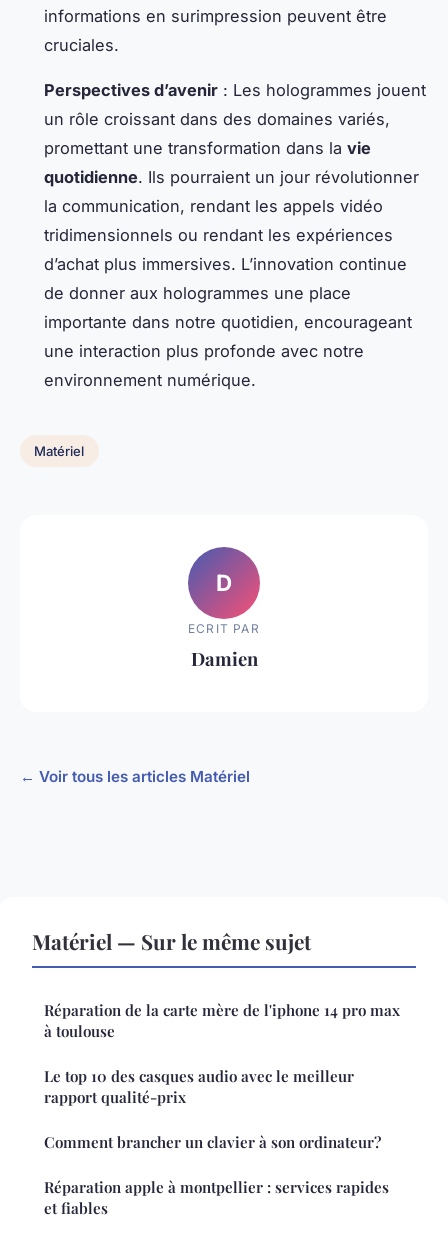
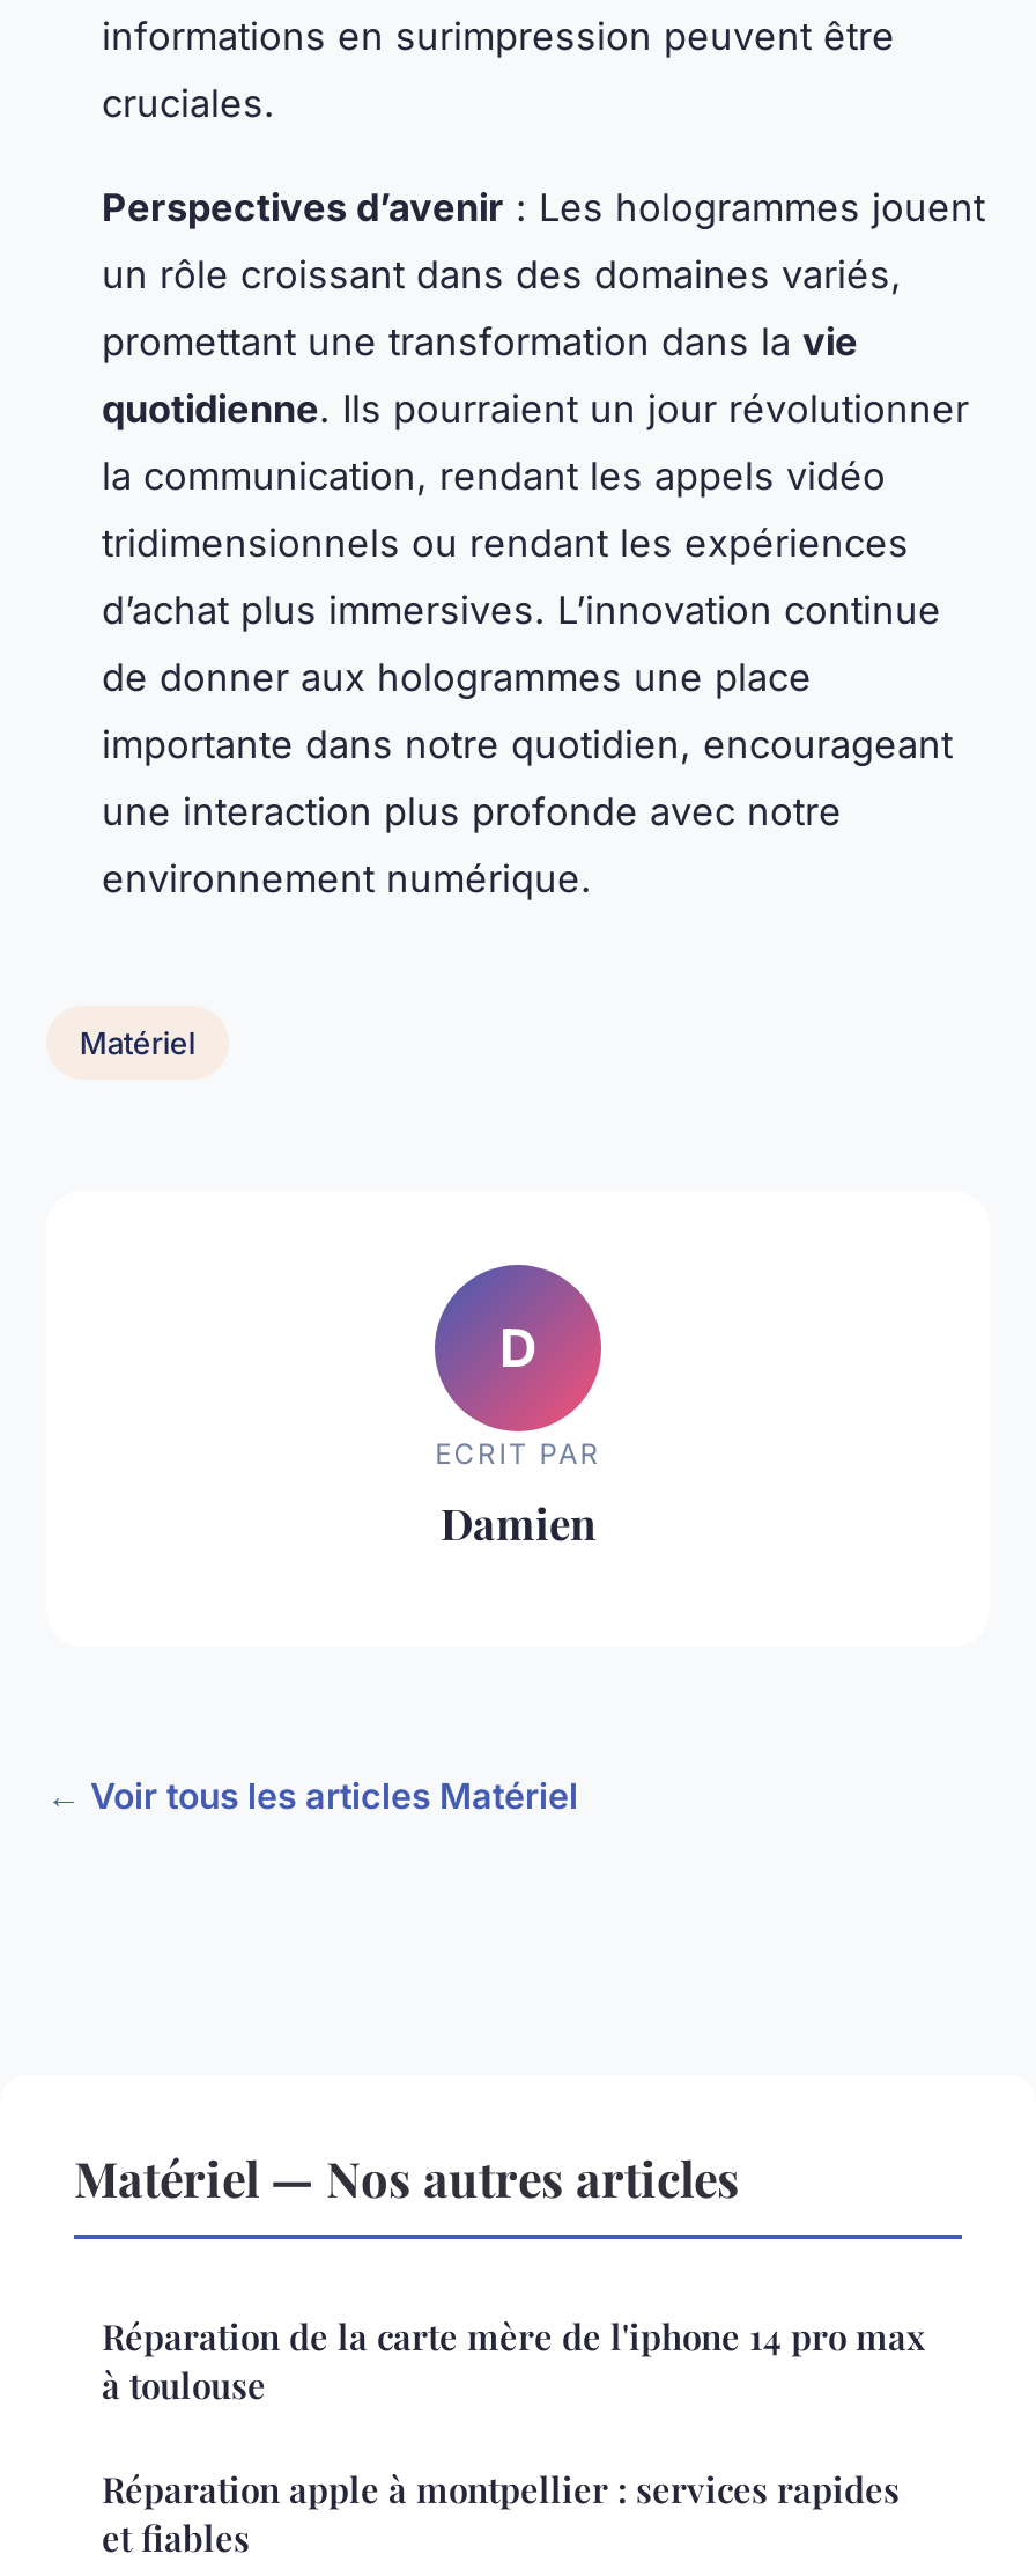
- Matériel — Sur le même sujet
+ Matériel — Nos autres articles

- Le top 10 des casques audio avec le meilleur
- rapport qualité-prix
- Comment brancher un clavier à son ordinateur?
